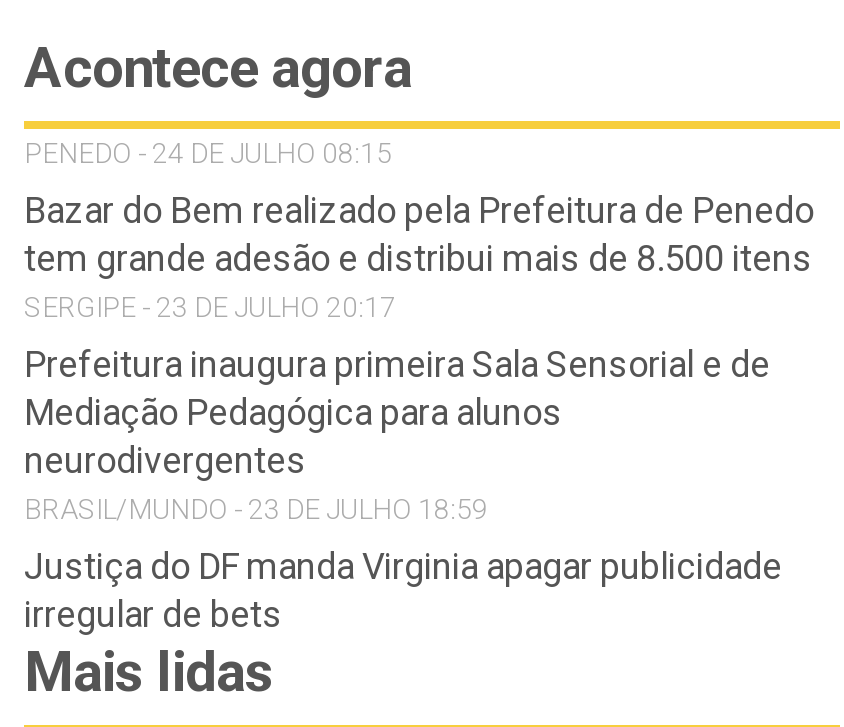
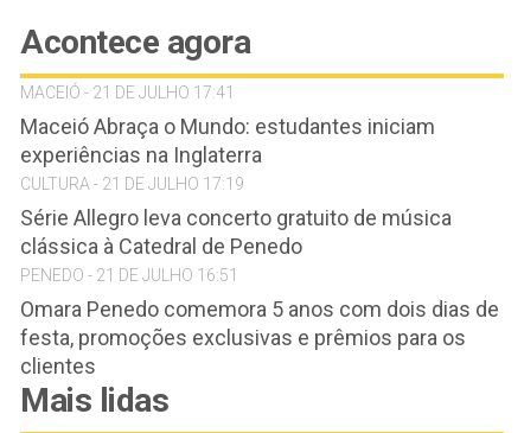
- PENEDO - 24 DE JULHO 08:15
+ MACEIÓ - 21 DE JULHO 17:41

- Bazar do Bem realizado pela Prefeitura de Penedo
- tem grande adesão e distribui mais de 8.500 itens
- SERGIPE - 23 DE JULHO 20:17
+ Maceió Abraça o Mundo: estudantes iniciam
+ experiências na Inglaterra
+ CULTURA - 21 DE JULHO 17:19

- Prefeitura inaugura primeira Sala Sensorial e de
- Mediação Pedagógica para alunos
- neurodivergentes
- BRASIL/MUNDO - 23 DE JULHO 18:59
+ Série Allegro leva concerto gratuito de música
+ clássica à Catedral de Penedo
+ PENEDO - 21 DE JULHO 16:51

- Justiça do DF manda Virginia apagar publicidade
- irregular de bets
+ Omara Penedo comemora 5 anos com dois dias de
+ festa, promoções exclusivas e prêmios para os
+ clientes
